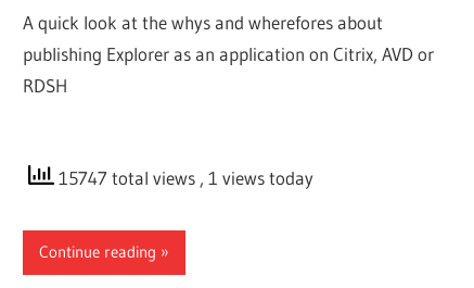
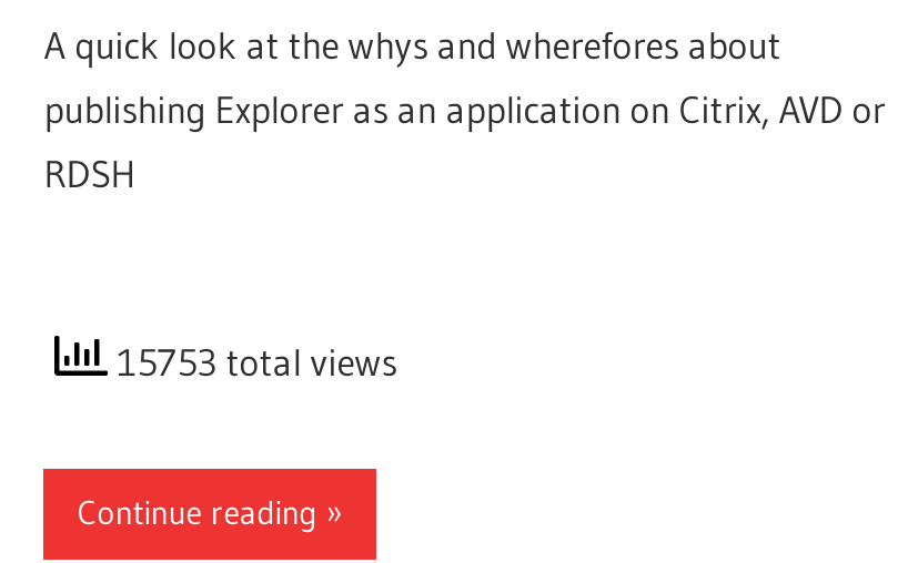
- 15747 total views, 1 views today
+ 15753 total views
